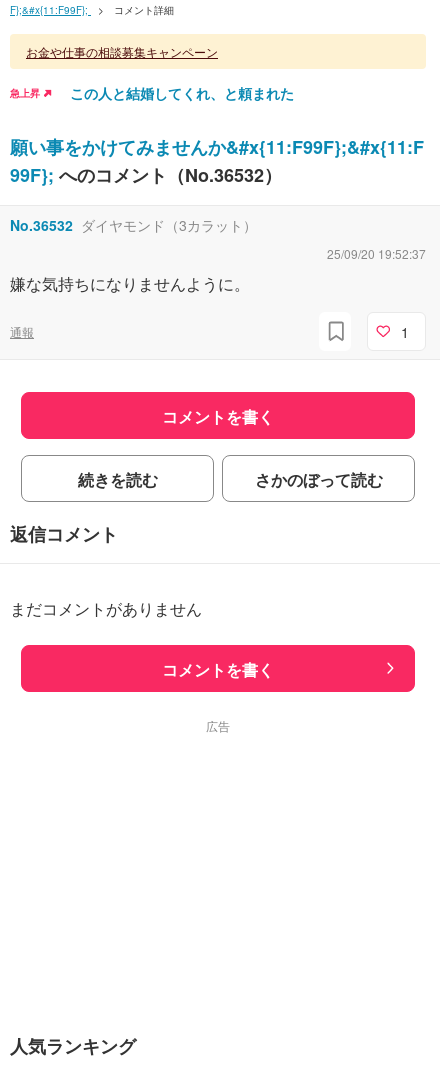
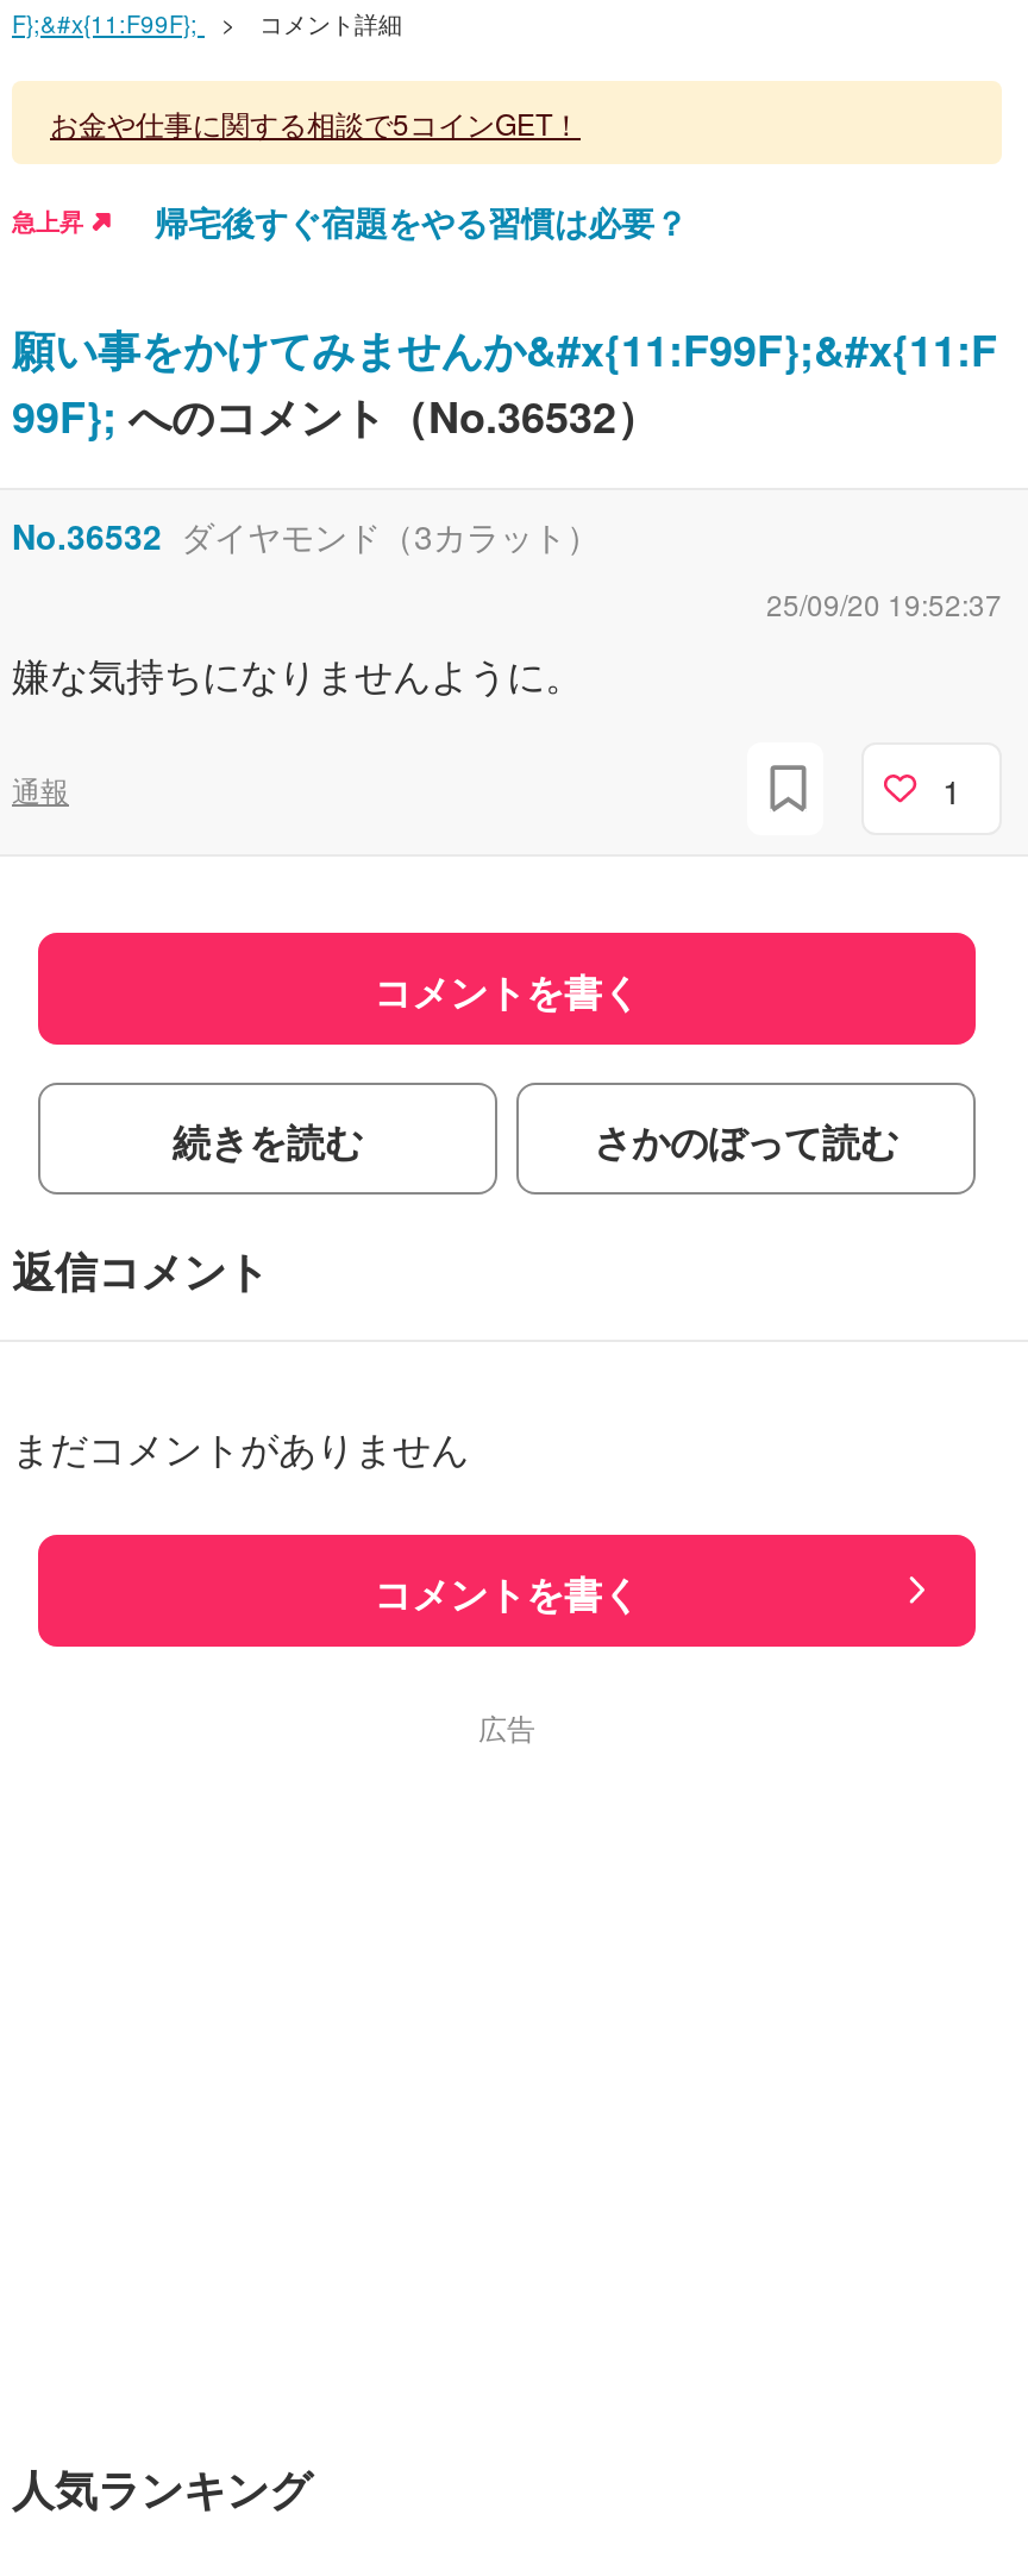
- お金や仕事の相談募集キャンペーン
+ お金や仕事に関する相談で5コインGET！

- この人と結婚してくれ、と頼まれた
+ 帰宅後すぐ宿題をやる習慣は必要？
